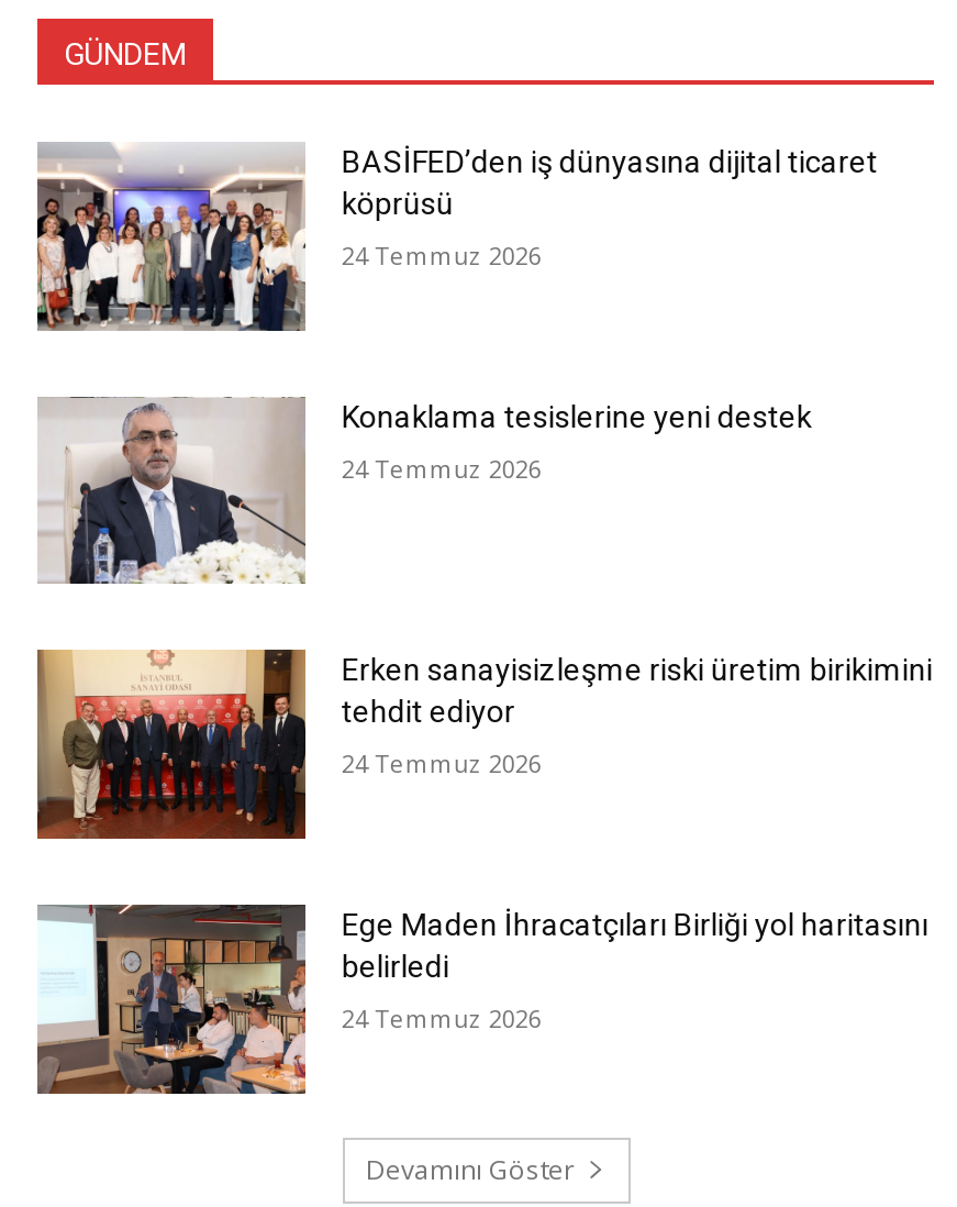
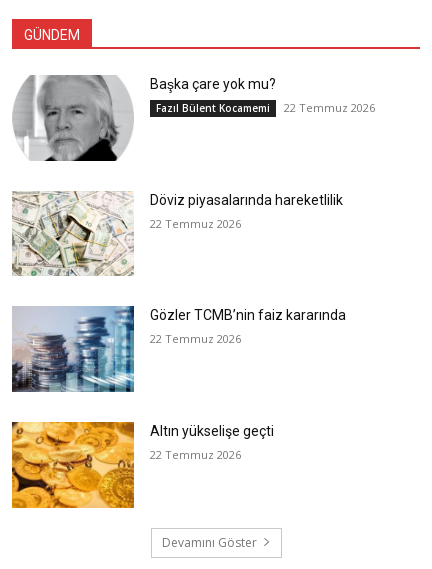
- [image]
- BASİFED’den iş dünyasına dijital ticaret
- köprüsü
+ [image]
+ Başka çare yok mu?

- 24 Temmuz 2026
+ Fazıl Bülent Kocamemi
+ 22 Temmuz 2026

- [image]
- Konaklama tesislerine yeni destek
+ [image]
+ Döviz piyasalarında hareketlilik

- 24 Temmuz 2026
+ 22 Temmuz 2026

- [image]
- Erken sanayisizleşme riski üretim birikimini
- tehdit ediyor
+ [image]
+ Gözler TCMB’nin faiz kararında

- 24 Temmuz 2026
+ 22 Temmuz 2026

- [image]
- Ege Maden İhracatçıları Birliği yol haritasını
- belirledi
+ [image]
+ Altın yükselişe geçti

- 24 Temmuz 2026
+ 22 Temmuz 2026
